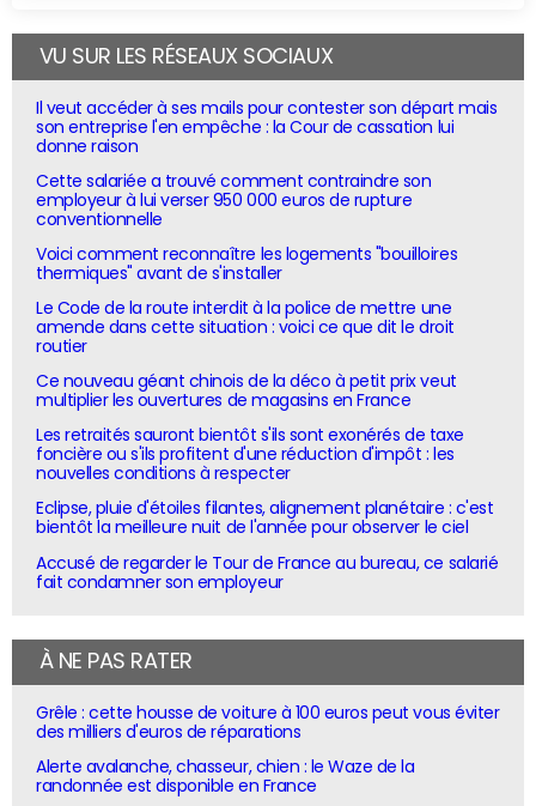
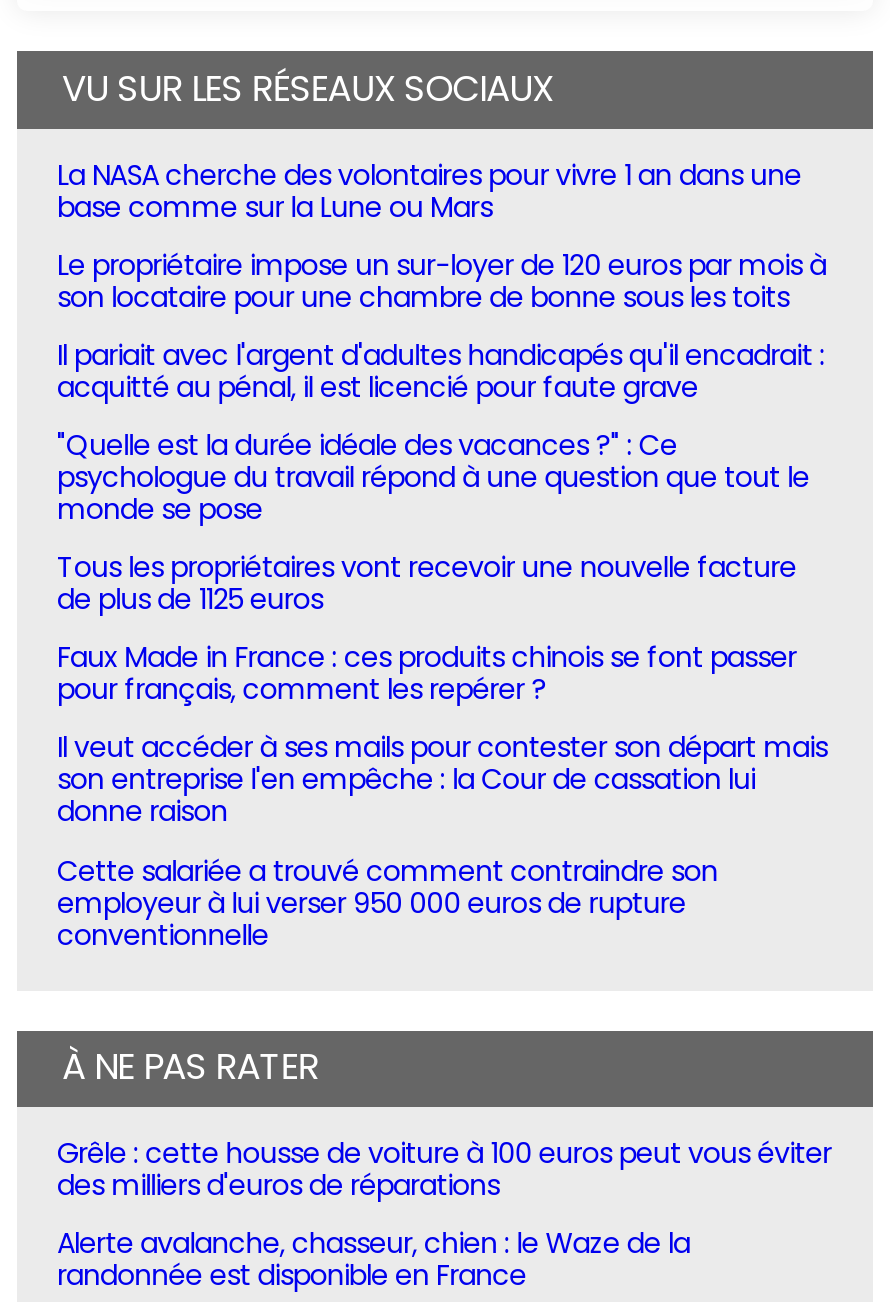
+ La NASA cherche des volontaires pour vivre 1 an dans une
+ base comme sur la Lune ou Mars
+ Le propriétaire impose un sur-loyer de 120 euros par mois à
+ son locataire pour une chambre de bonne sous les toits
+ Il pariait avec l'argent d'adultes handicapés qu'il encadrait :
+ acquitté au pénal, il est licencié pour faute grave
+ "Quelle est la durée idéale des vacances ?" : Ce
+ psychologue du travail répond à une question que tout le
+ monde se pose
+ Tous les propriétaires vont recevoir une nouvelle facture
+ de plus de 1125 euros
+ Faux Made in France : ces produits chinois se font passer
+ pour français, comment les repérer ?

moved down: Il veut accéder à ses mails pour contester son départ mais | son entreprise l'en empêche : la Cour de cassation lui | donne raison | Cette salariée a trouvé comment contraindre son | employeur à lui verser 950 000 euros de rupture | conventionnelle

- Voici comment reconnaître les logements "bouilloires
- thermiques" avant de s'installer
- Le Code de la route interdit à la police de mettre une
- amende dans cette situation : voici ce que dit le droit
- routier
- Ce nouveau géant chinois de la déco à petit prix veut
- multiplier les ouvertures de magasins en France
- Les retraités sauront bientôt s'ils sont exonérés de taxe
- foncière ou s'ils profitent d'une réduction d'impôt : les
- nouvelles conditions à respecter
- Eclipse, pluie d'étoiles filantes, alignement planétaire : c'est
- bientôt la meilleure nuit de l'année pour observer le ciel
- Accusé de regarder le Tour de France au bureau, ce salarié
- fait condamner son employeur
